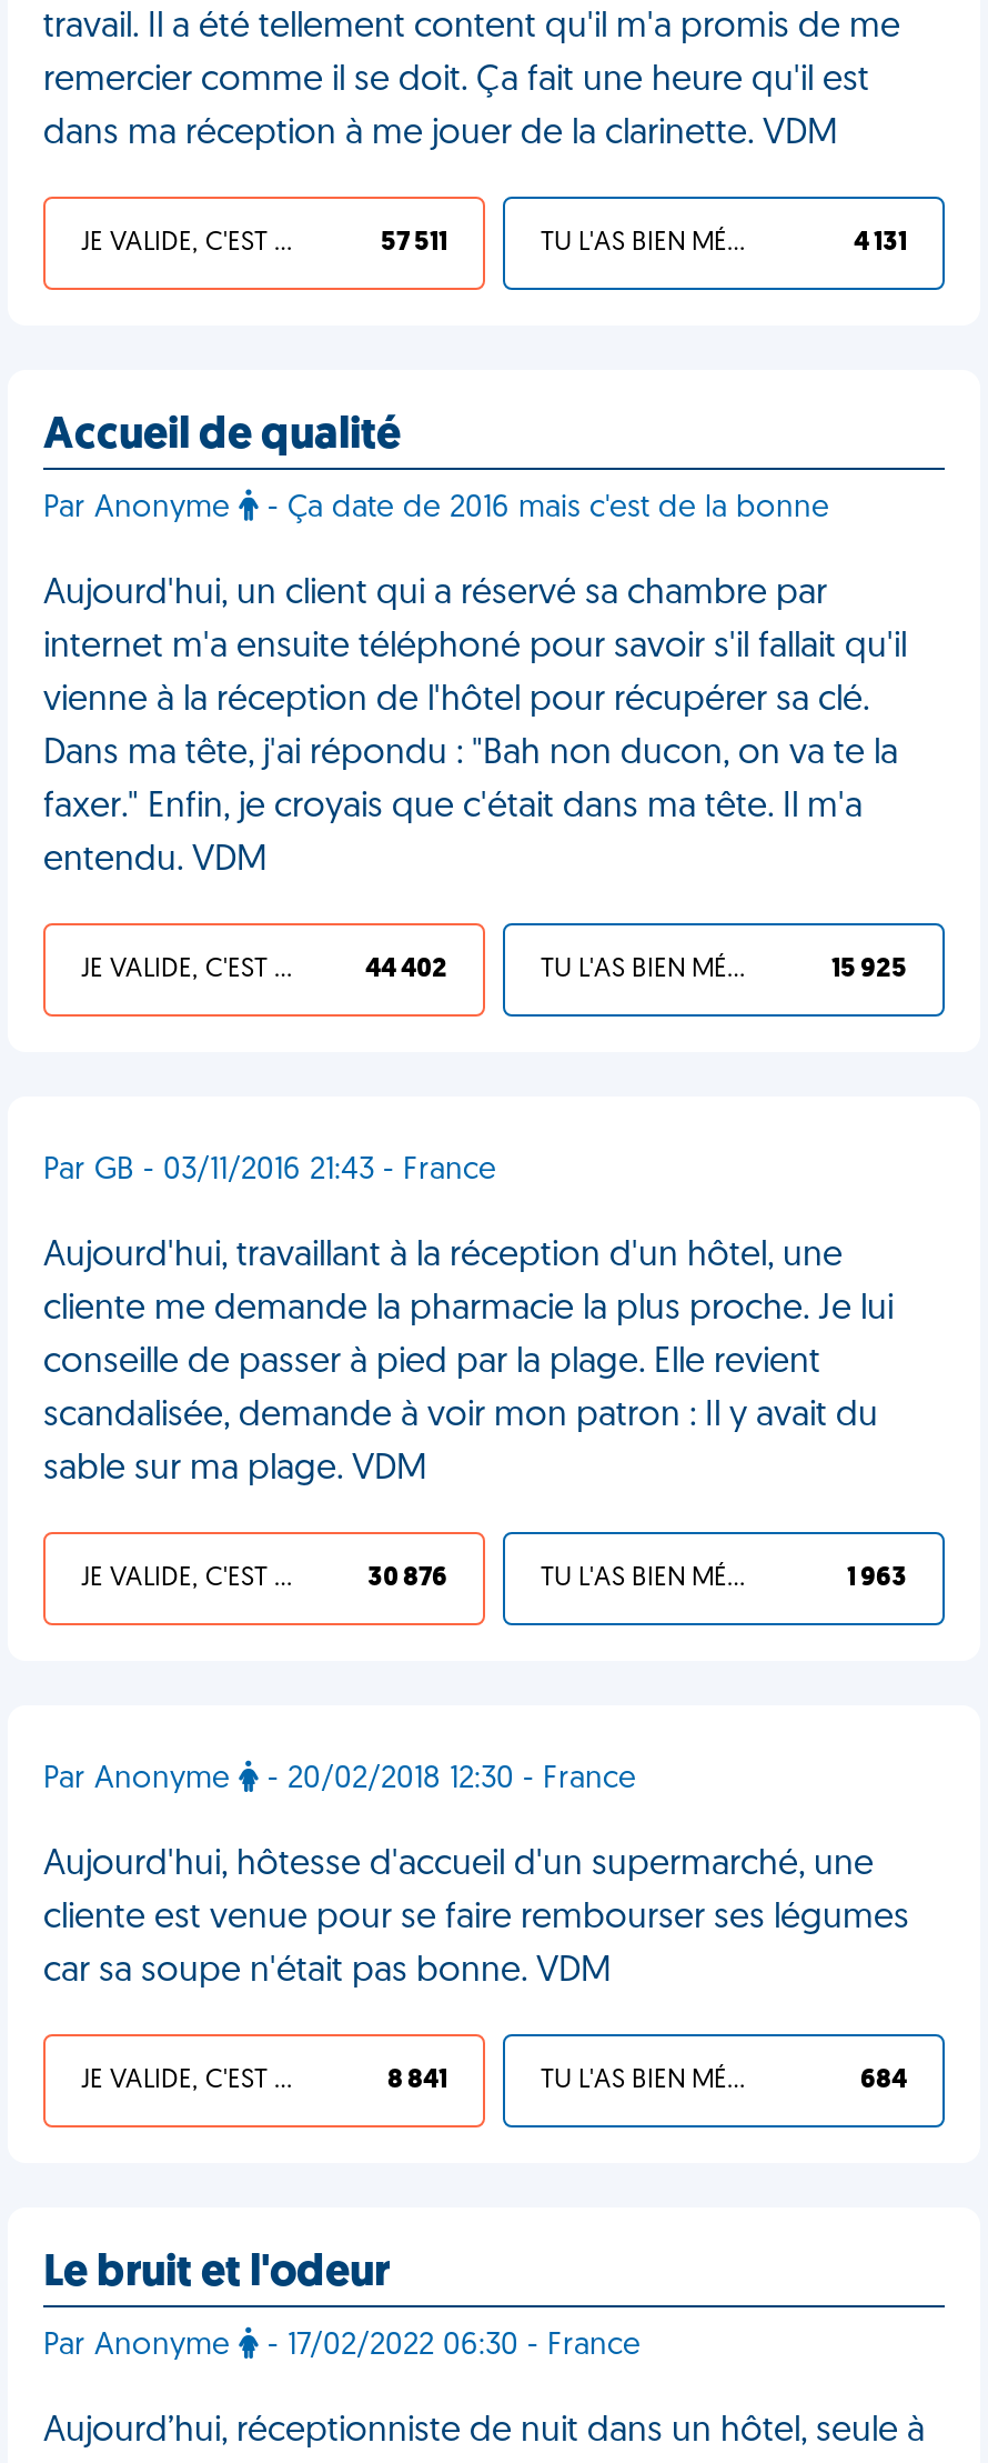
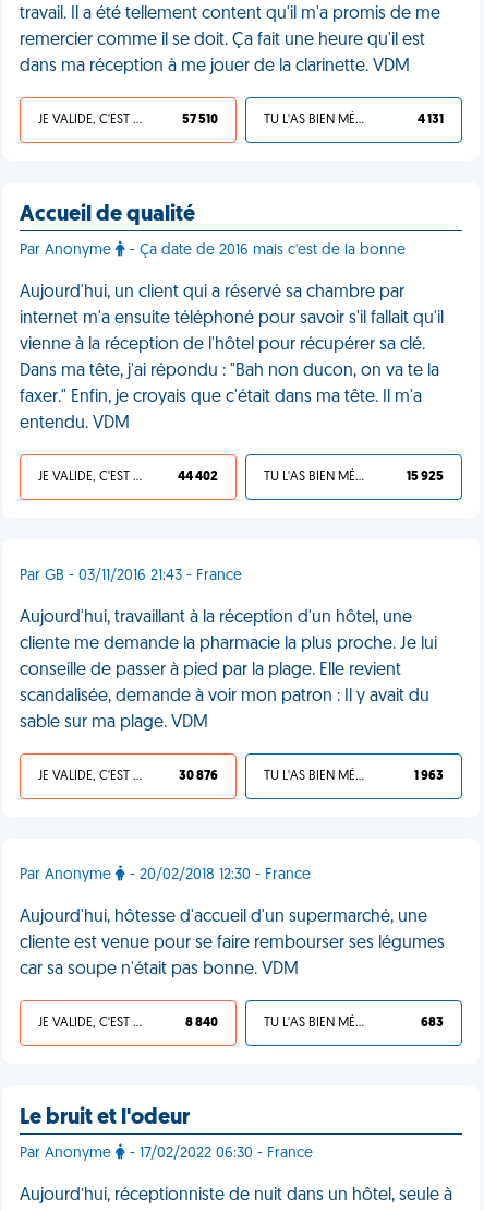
- 57 511
+ 57 510

- 8 841
+ 8 840

- 684
+ 683
